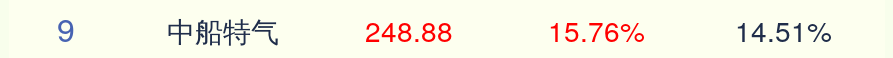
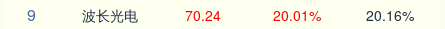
- 中船特气
- 248.88
- 15.76%
- 14.51%
+ 波长光电
+ 70.24
+ 20.01%
+ 20.16%
